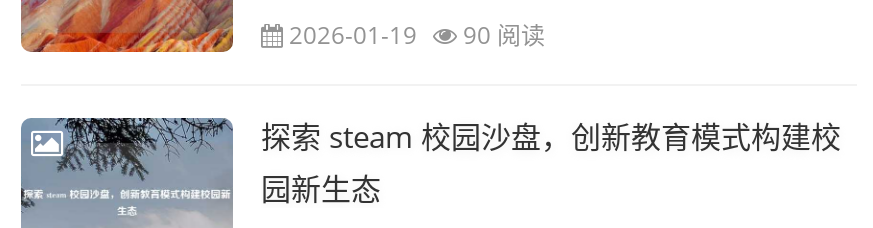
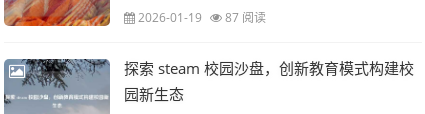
- 2026-01-19 90 阅读
+ 2026-01-19 87 阅读
